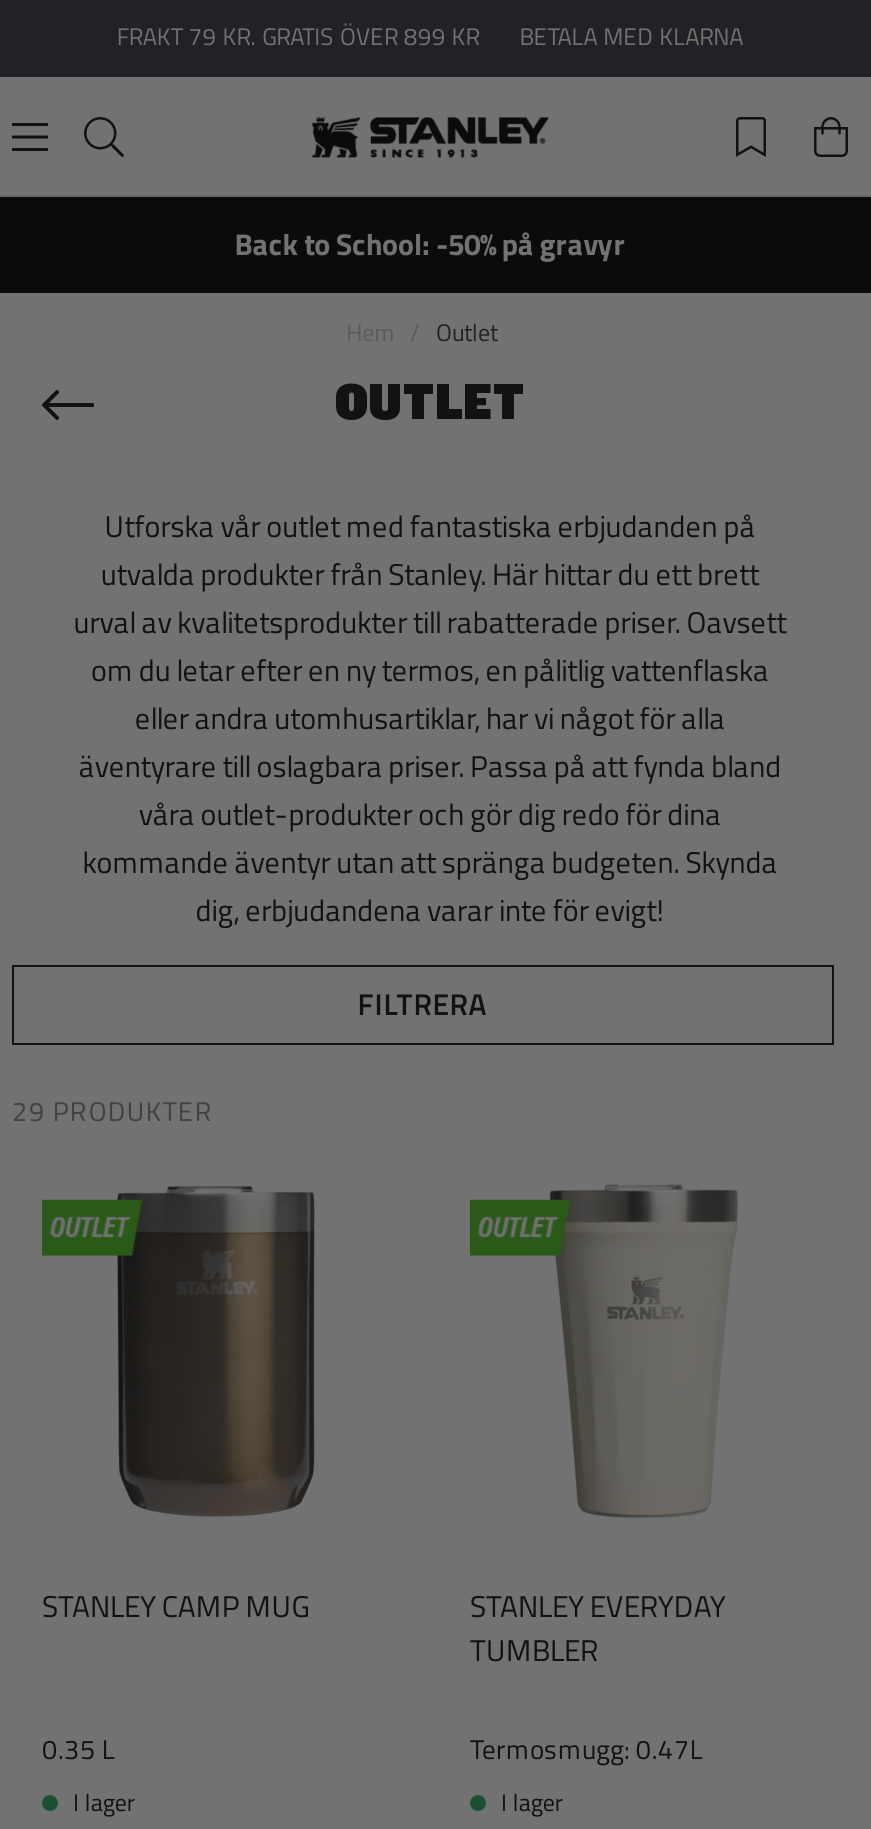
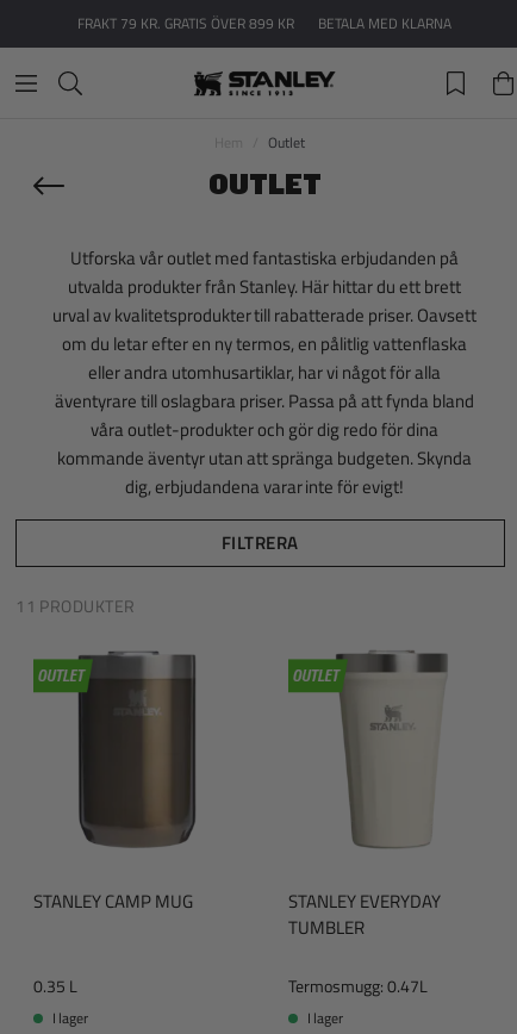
- Back to School: -50% på gravyr

- 29 PRODUKTER
+ 11 PRODUKTER
